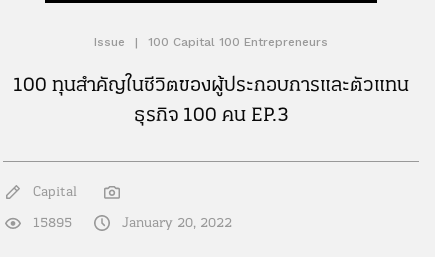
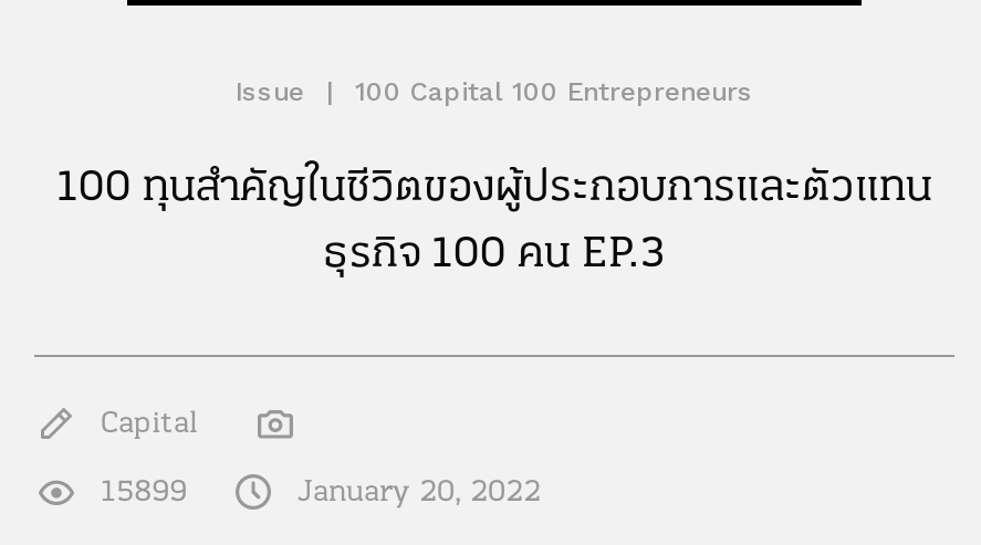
- 15895
+ 15899
